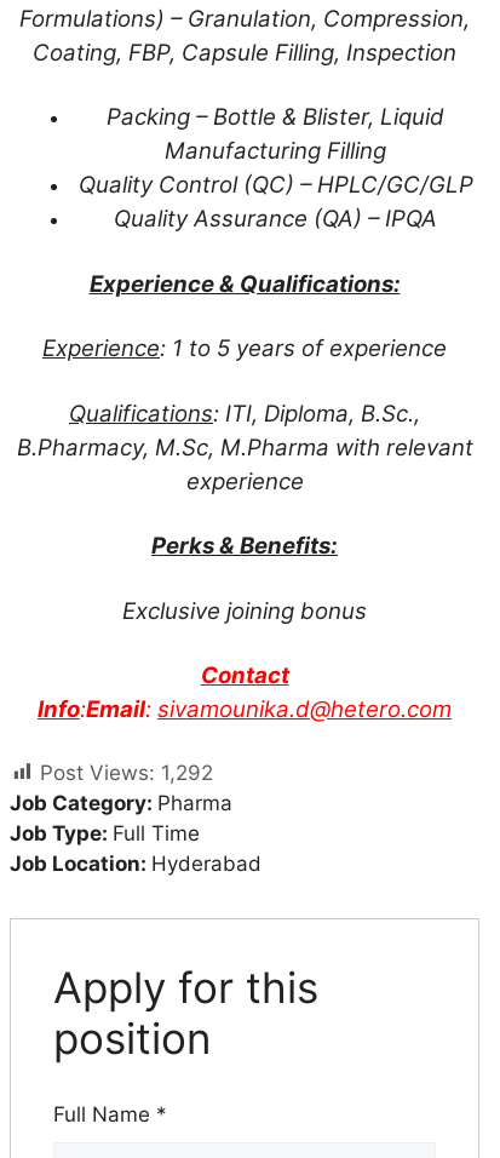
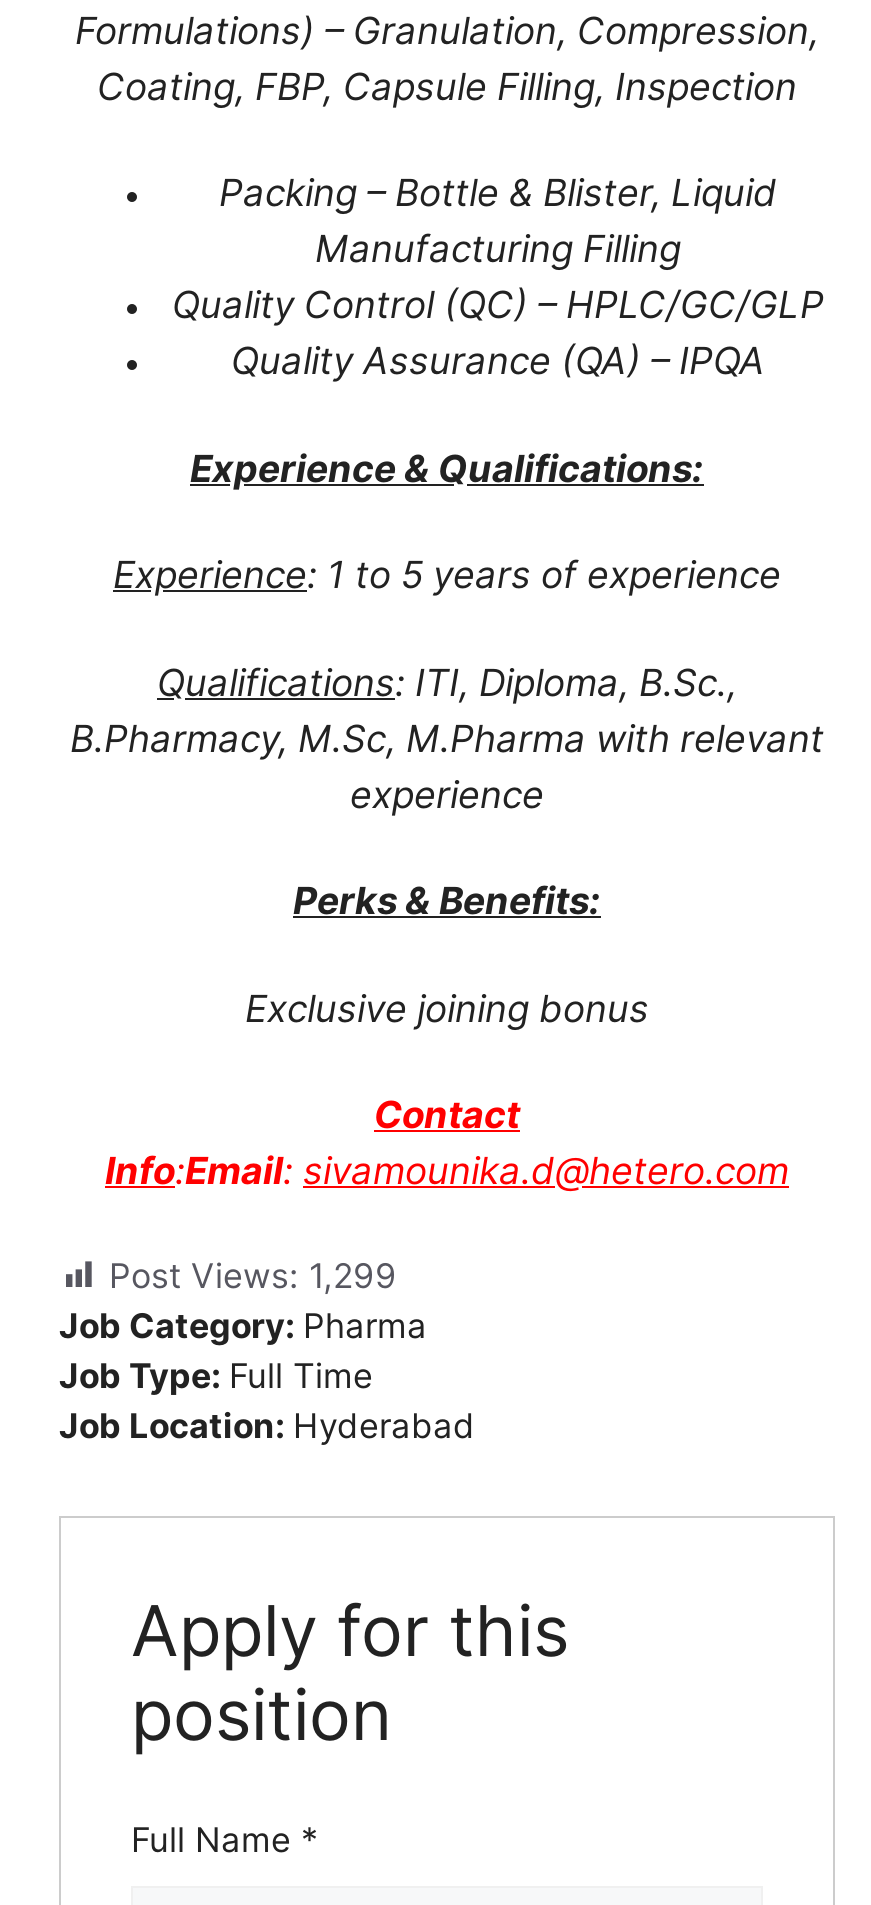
- Post Views: 1,292
+ Post Views: 1,299
